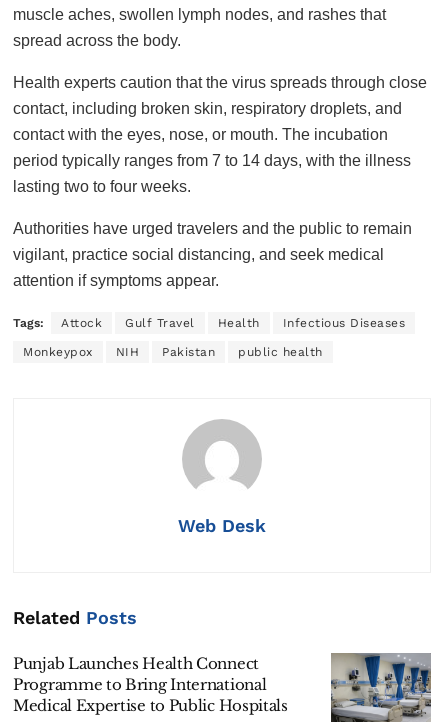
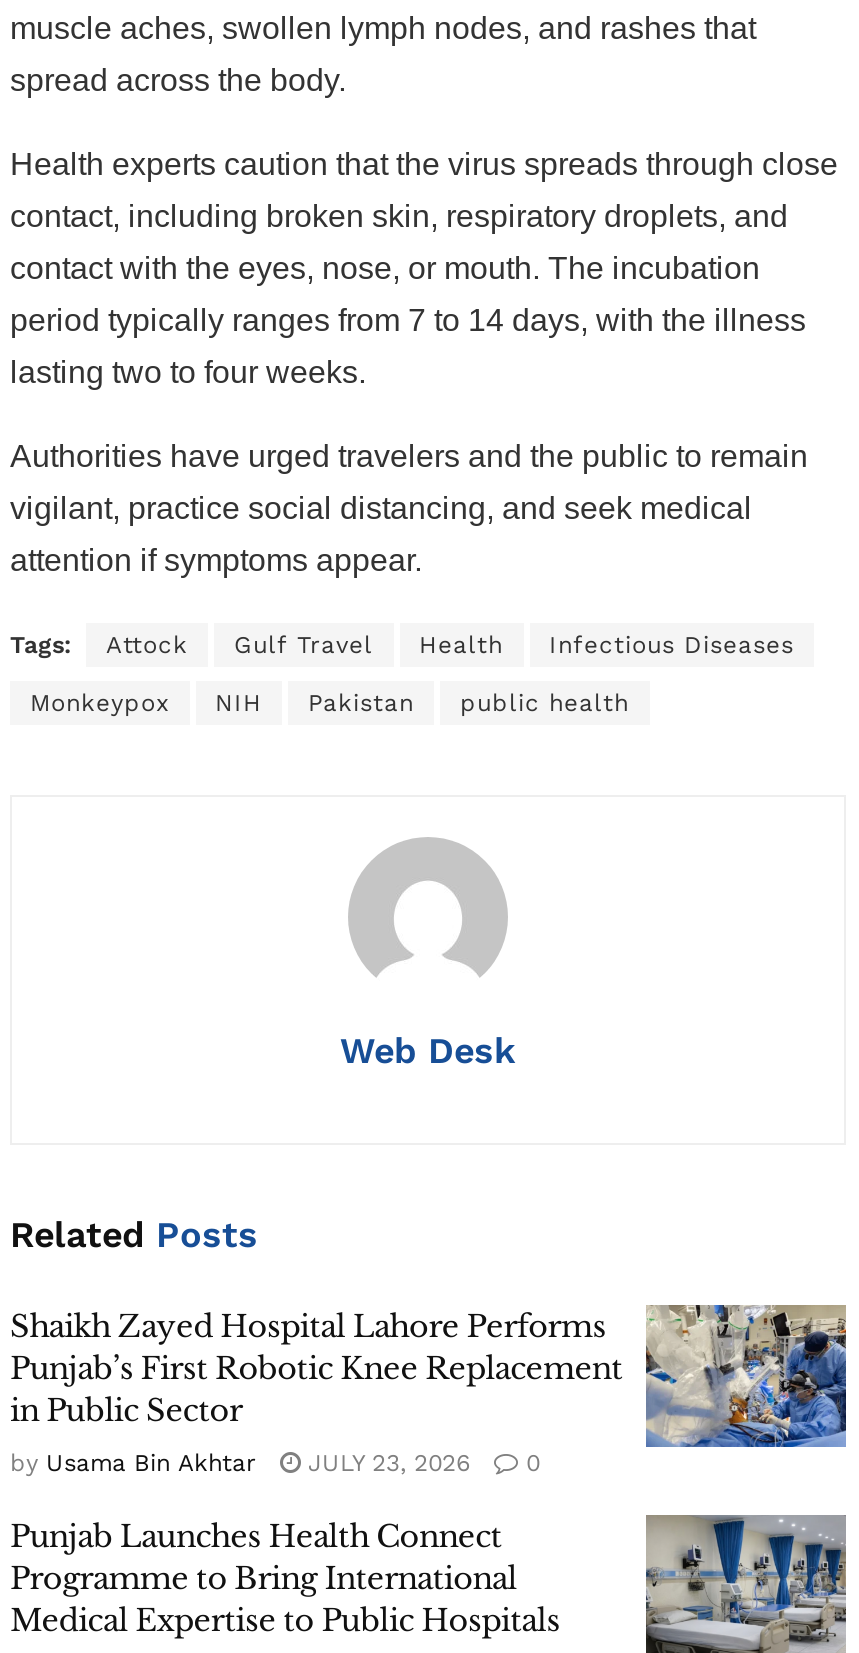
+ [image]
+ Shaikh Zayed Hospital Lahore Performs
+ Punjab’s First Robotic Knee Replacement
+ in Public Sector
+ by Usama Bin Akhtar
+ JULY 23, 2026
+ 0
